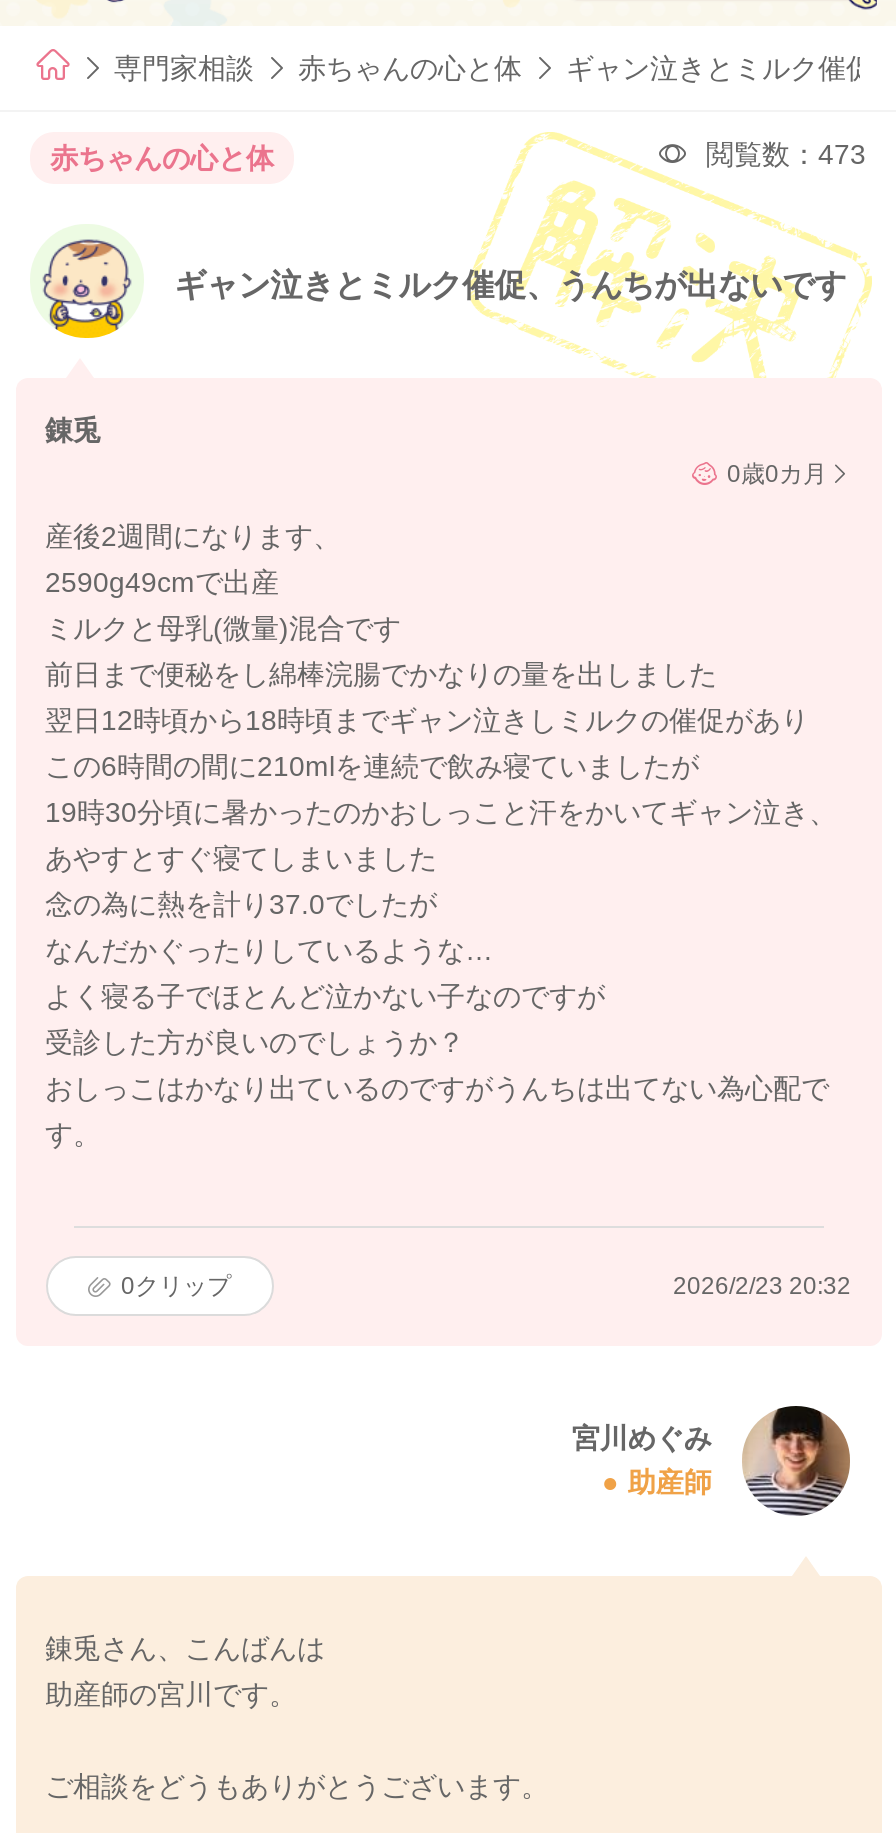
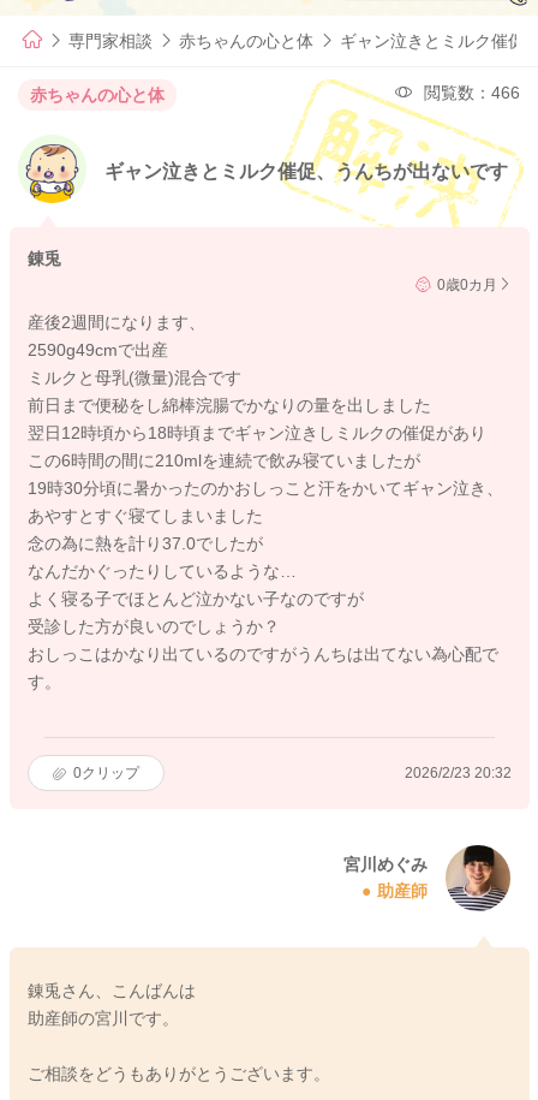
- 閲覧数：473
+ 閲覧数：466
